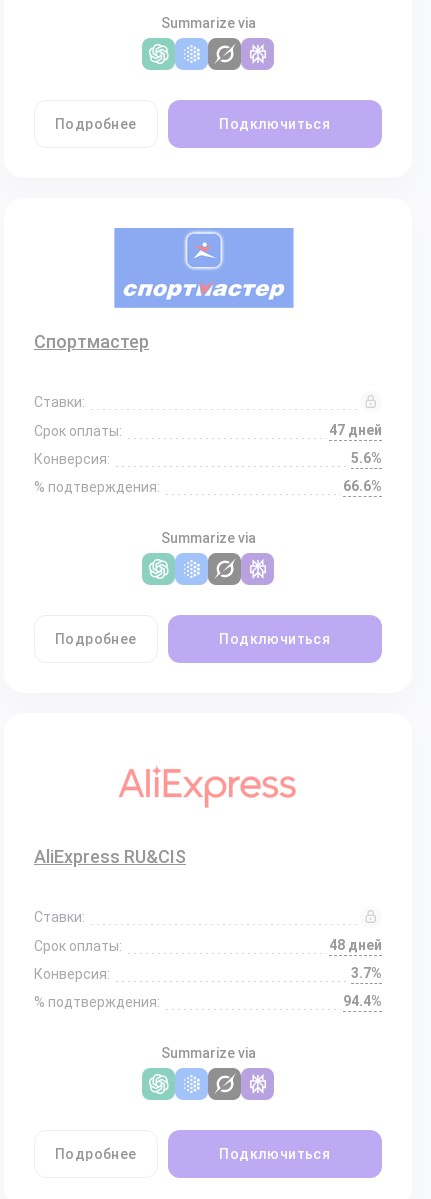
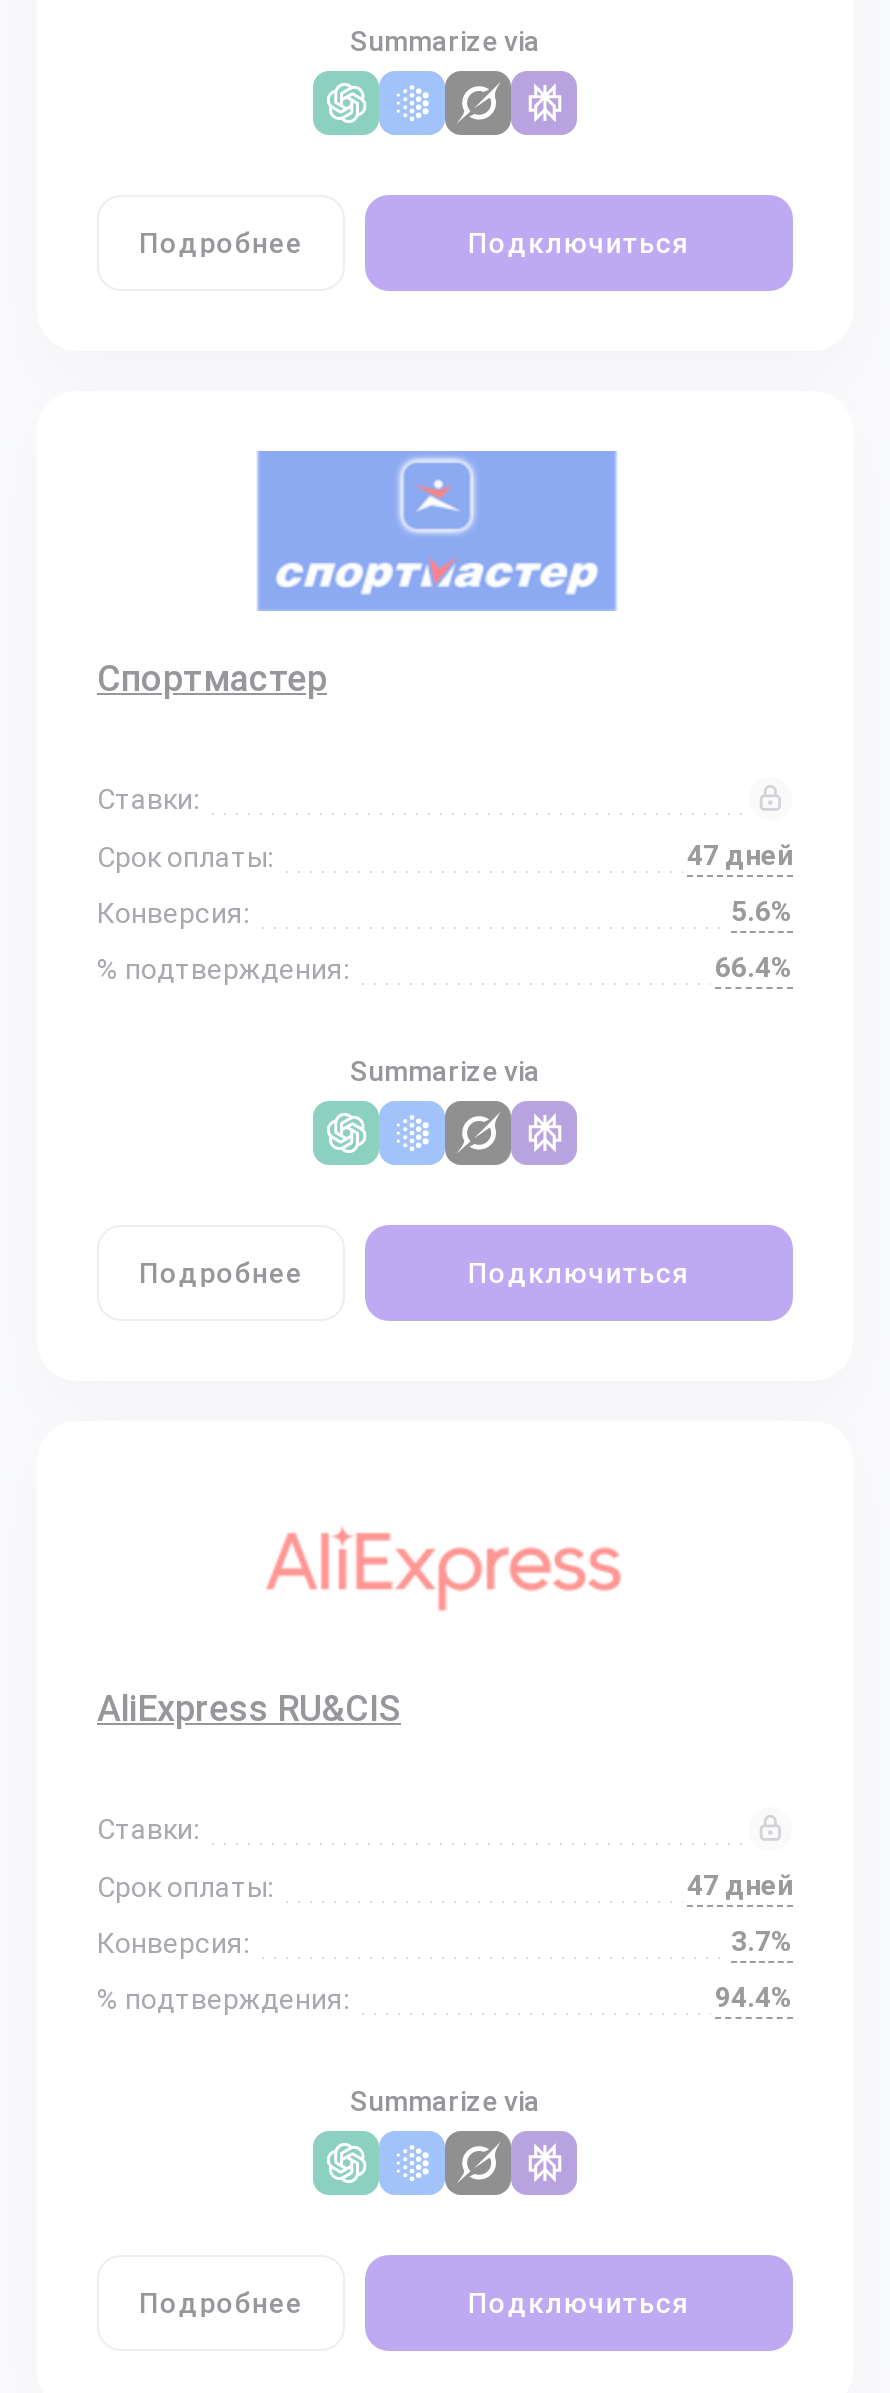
- 66.6%
+ 66.4%

- 48 дней
+ 47 дней
